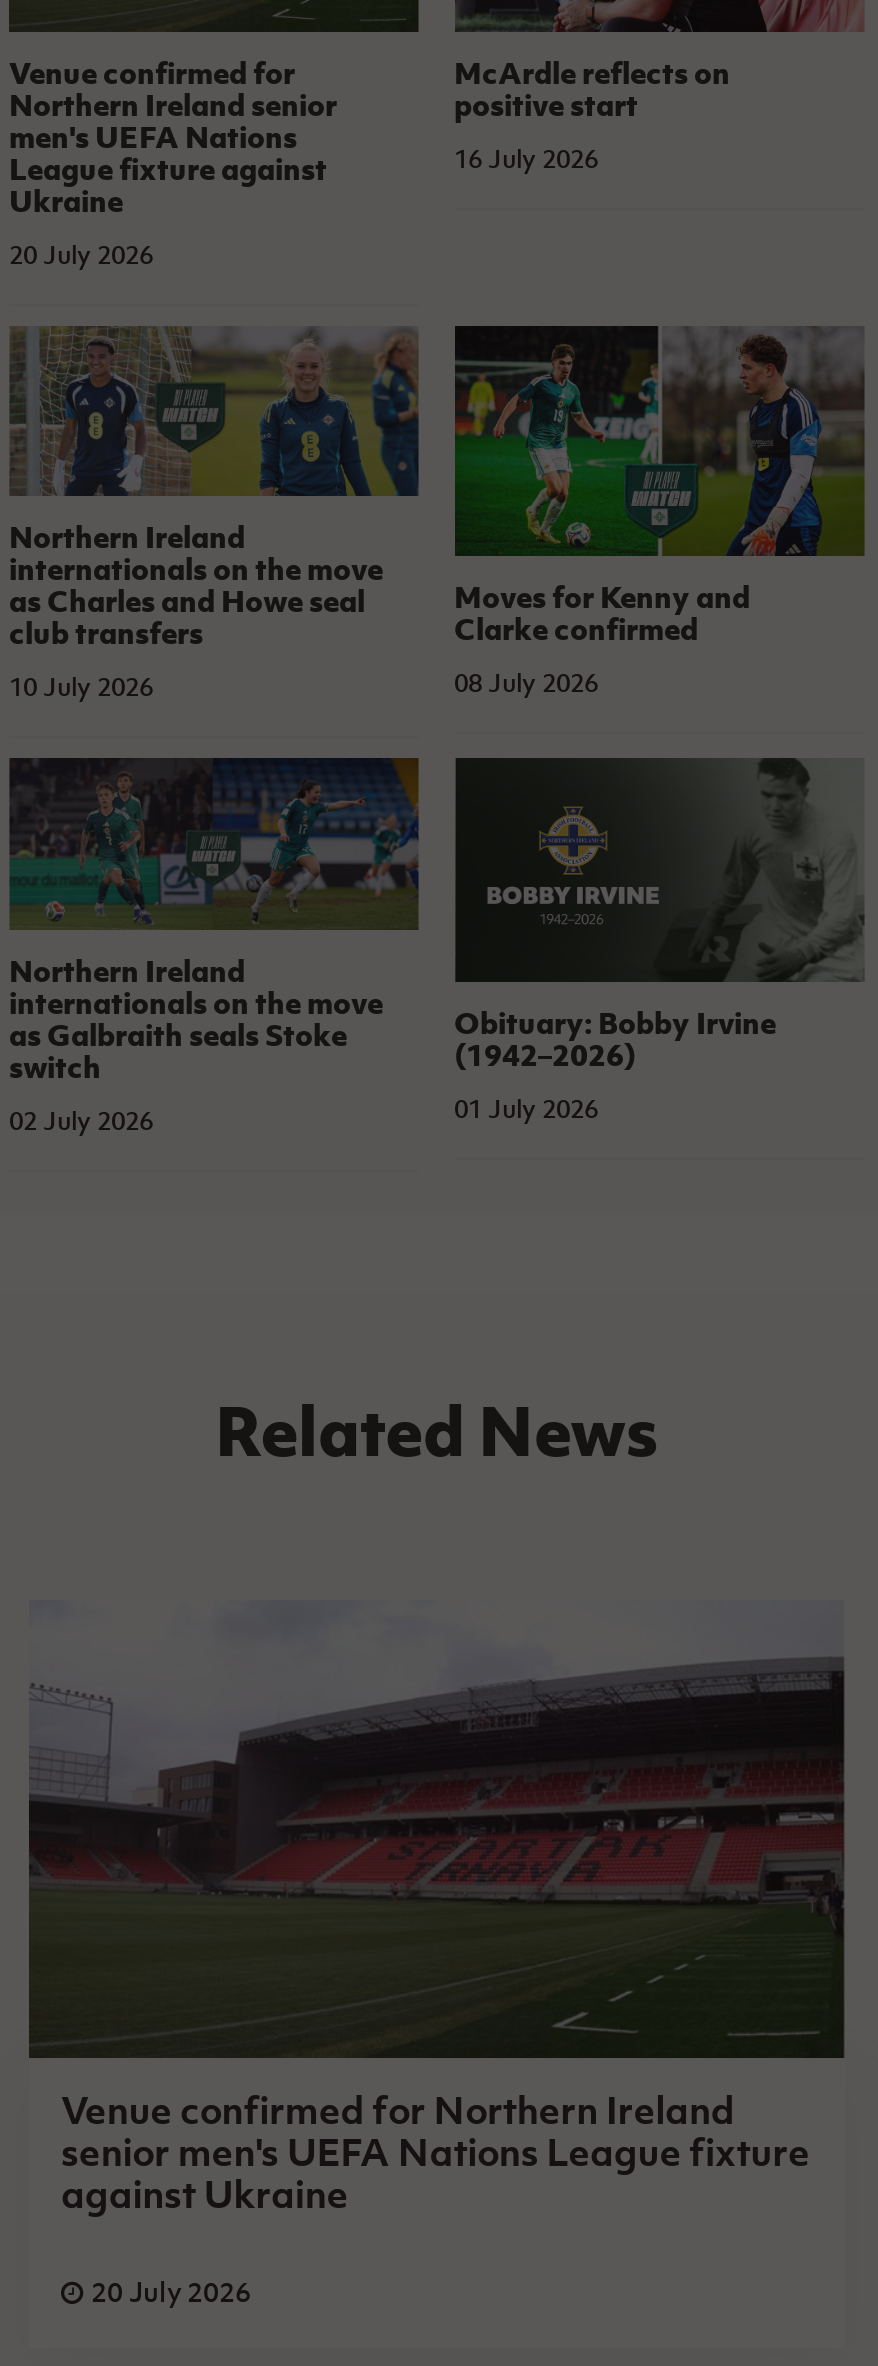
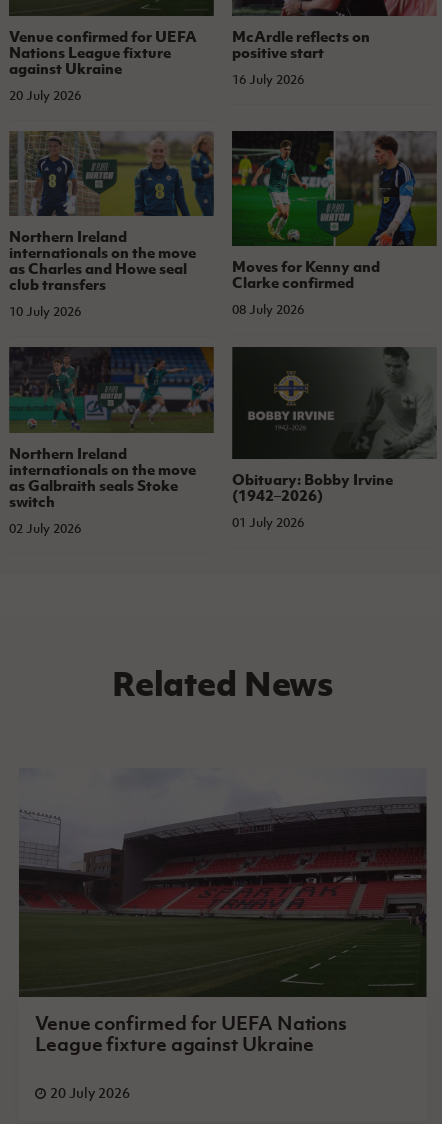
- Venue confirmed for
- Northern Ireland senior
- men's UEFA Nations
- League fixture against
- Ukraine
+ Venue confirmed for UEFA
+ Nations League fixture

- Venue confirmed for Northern Ireland
- senior men's UEFA Nations League fixture
+ Venue confirmed for UEFA Nations
+ League fixture against Ukraine

moved up: against Ukraine
